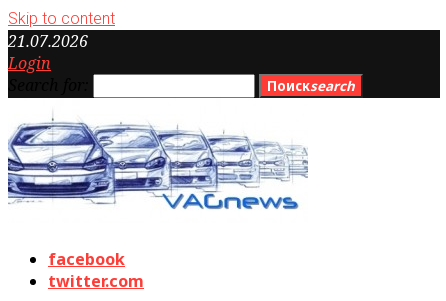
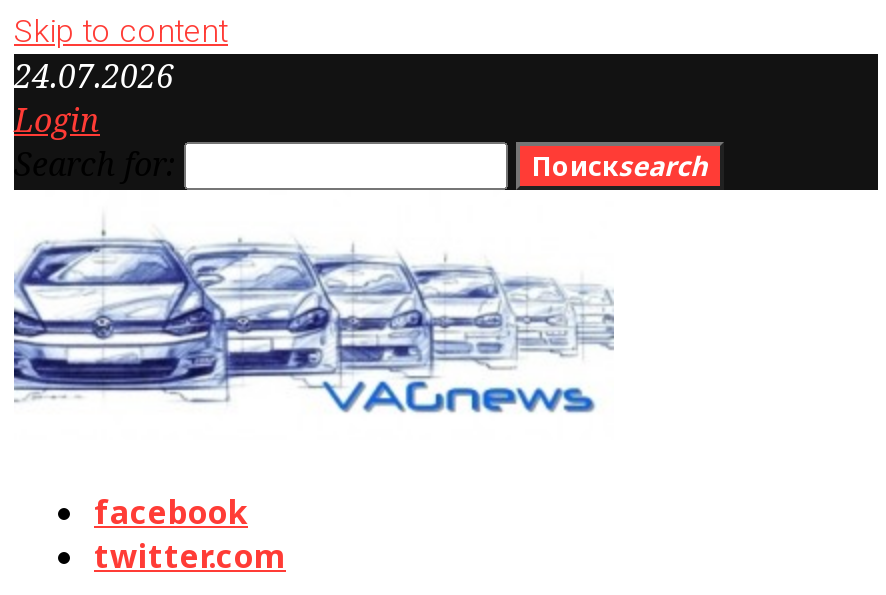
- 21.07.2026
+ 24.07.2026
